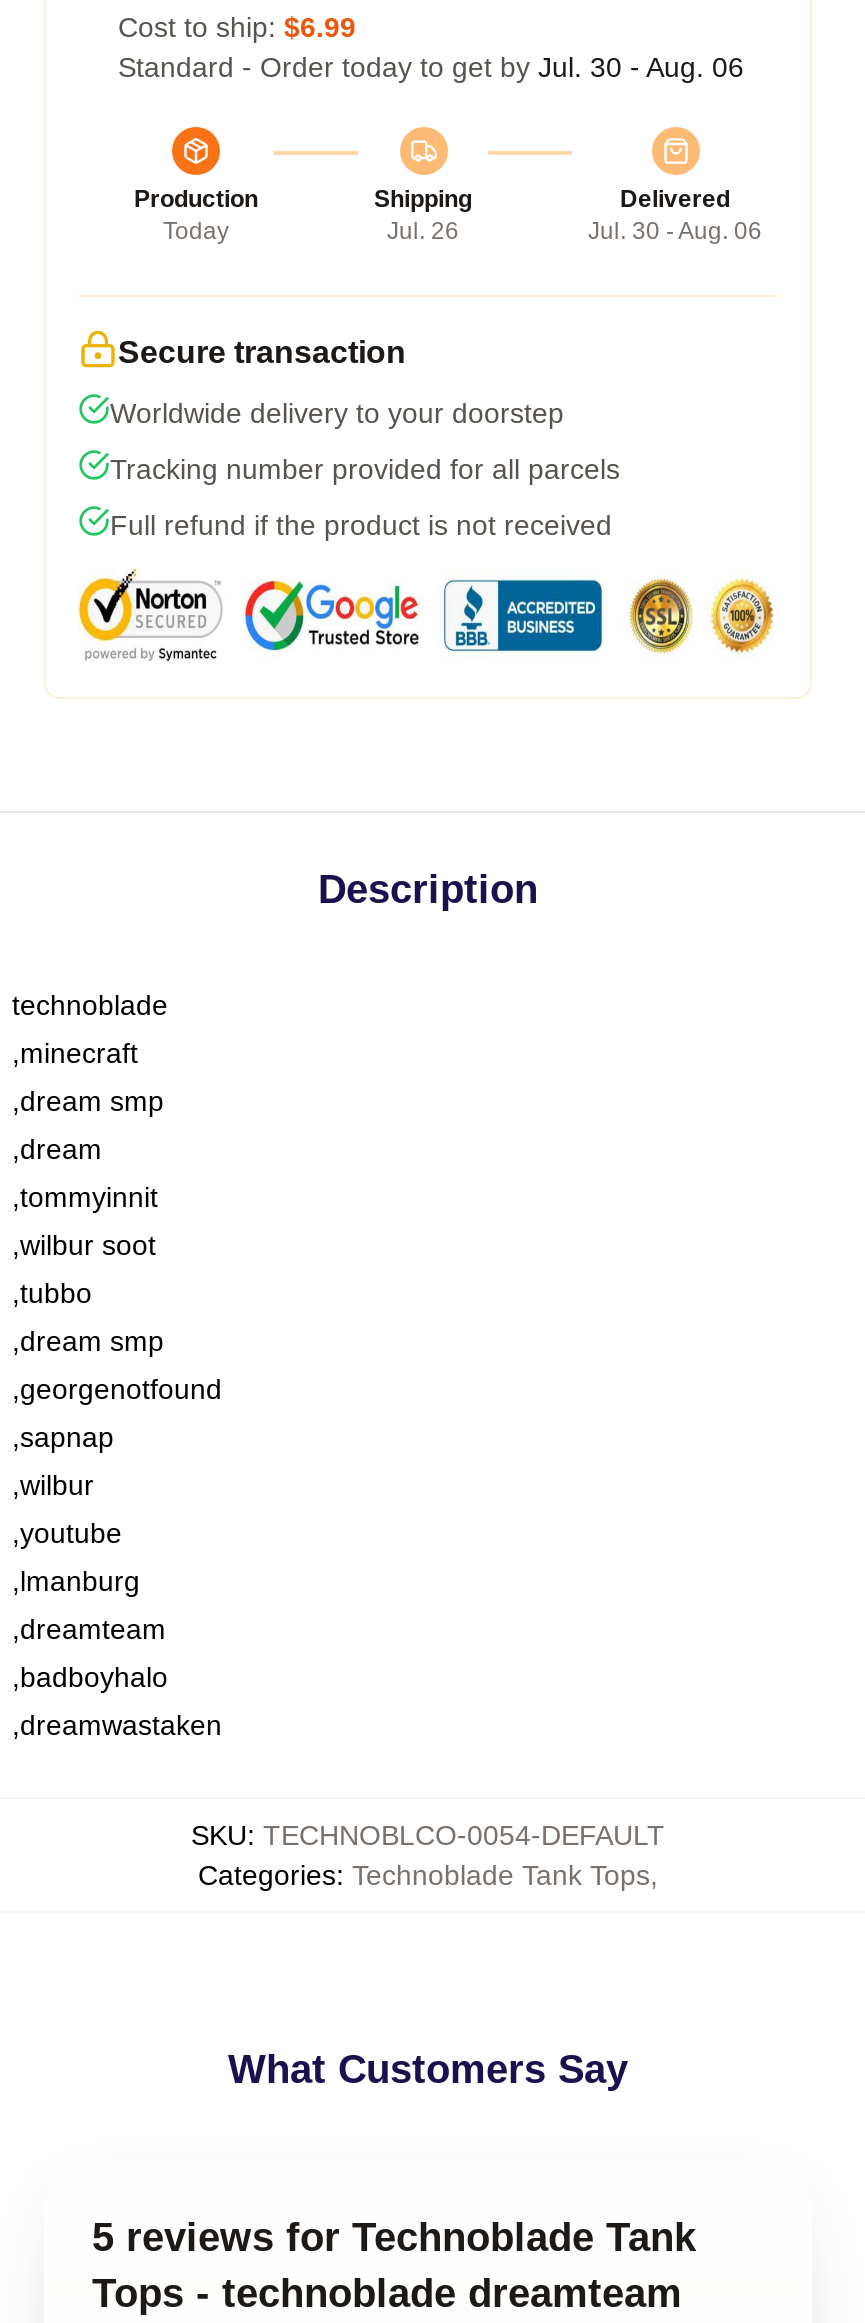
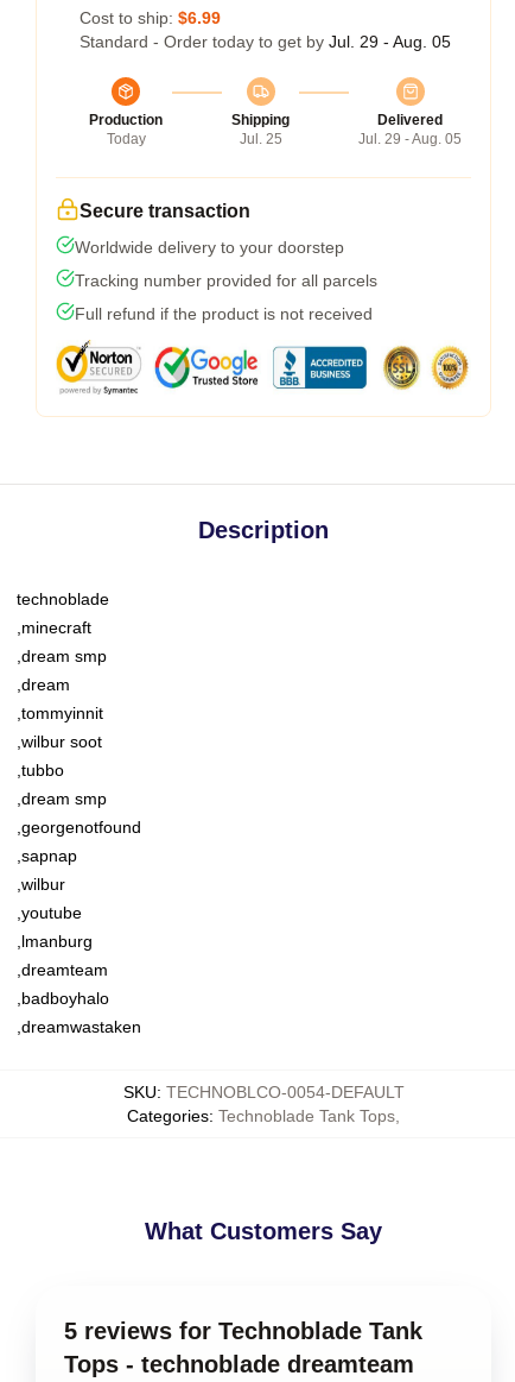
- Standard - Order today to get by Jul. 30 - Aug. 06
+ Standard - Order today to get by Jul. 29 - Aug. 05

- Jul. 26
+ Jul. 25

- Jul. 30 - Aug. 06
+ Jul. 29 - Aug. 05
